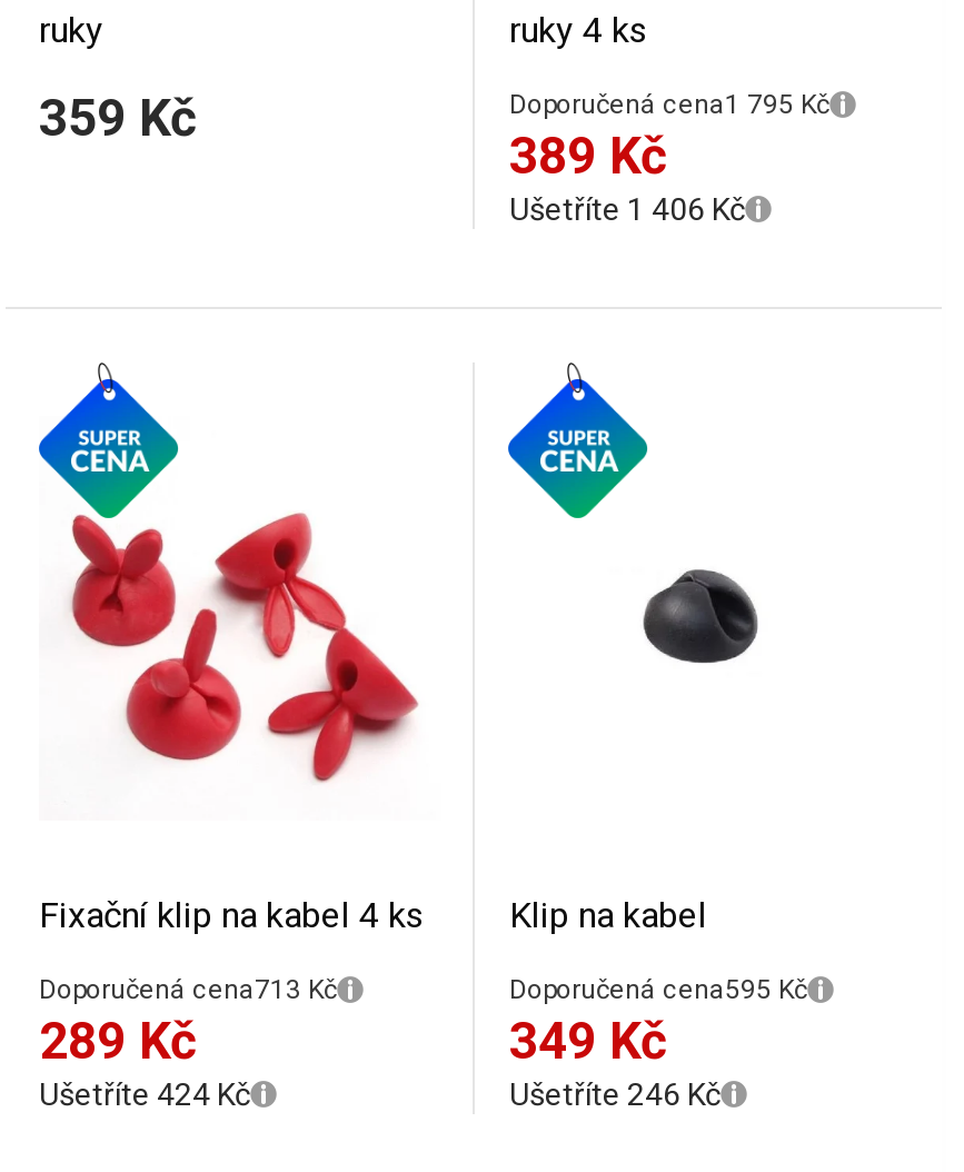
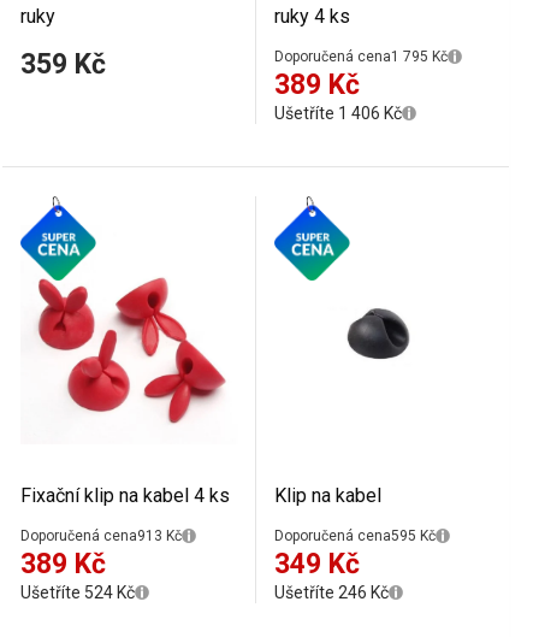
- Doporučená cena713 Kč
+ Doporučená cena913 Kč

- 289 Kč
+ 389 Kč

- Ušetříte 424 Kč
+ Ušetříte 524 Kč
